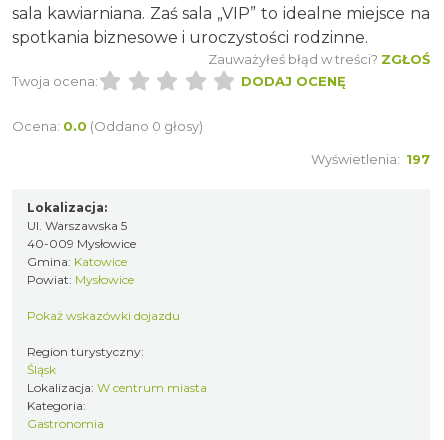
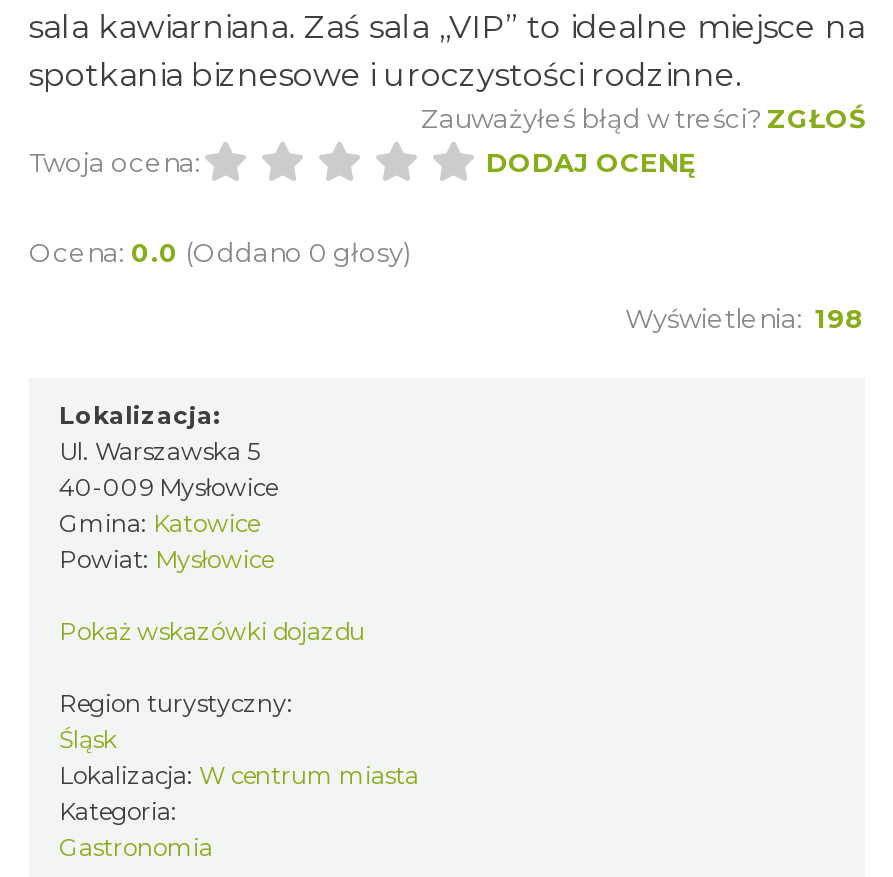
- Wyświetlenia: 197
+ Wyświetlenia: 198
